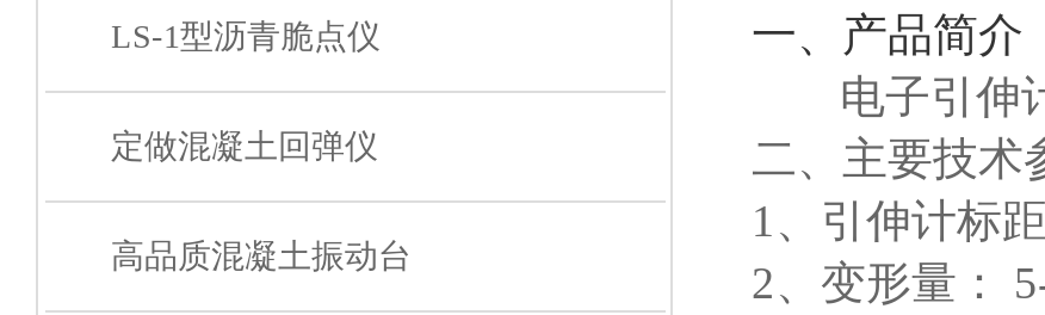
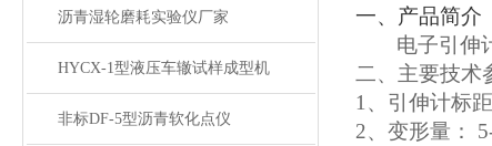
- LS-1型沥青脆点仪
+ 沥青湿轮磨耗实验仪厂家

- 定做混凝土回弹仪
+ HYCX-1型液压车辙试样成型机

- 高品质混凝土振动台
+ 非标DF-5型沥青软化点仪
